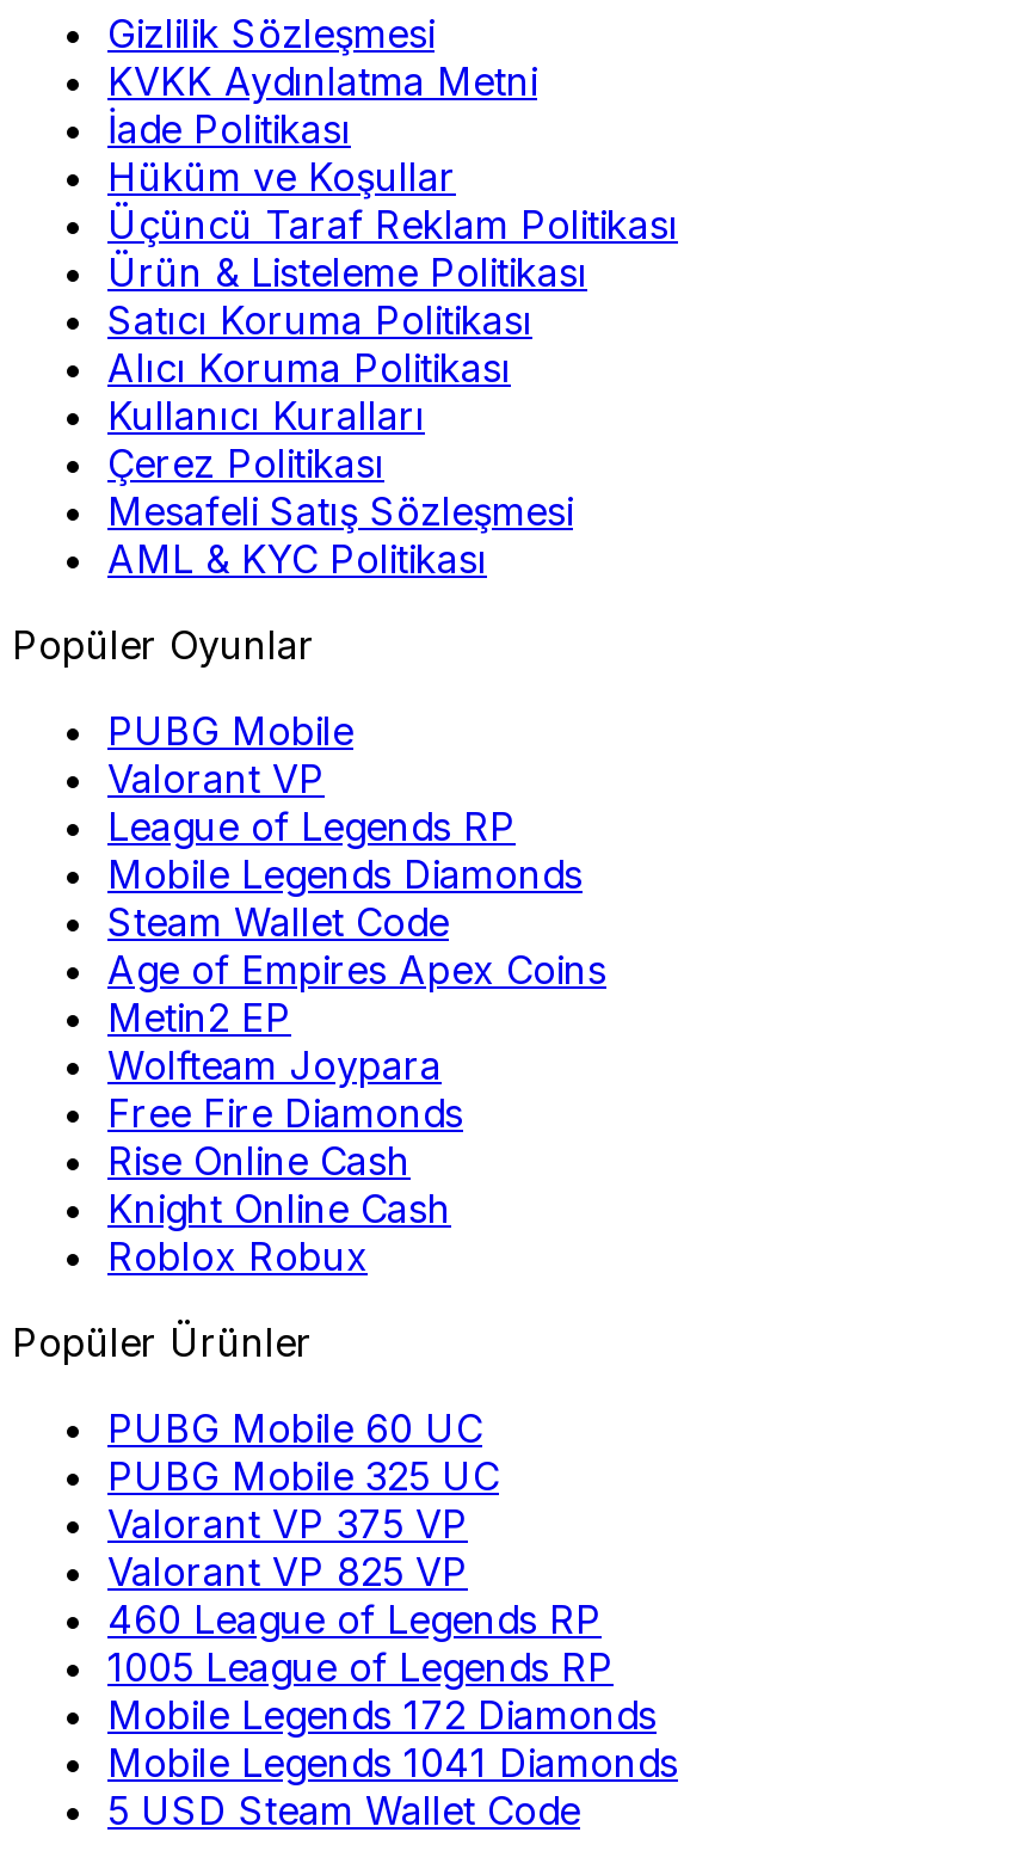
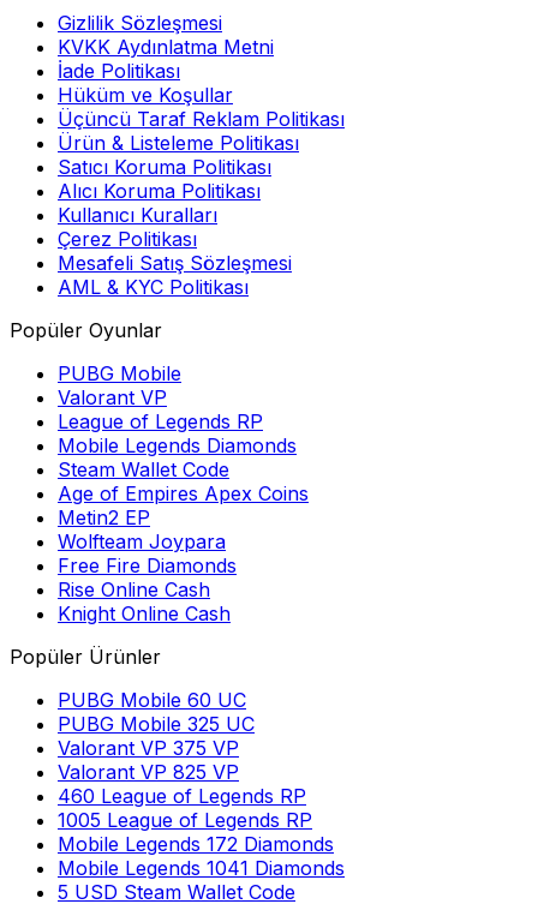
- Roblox Robux
